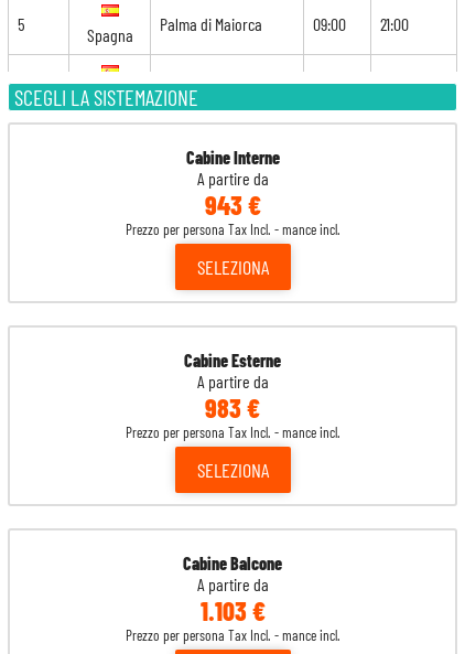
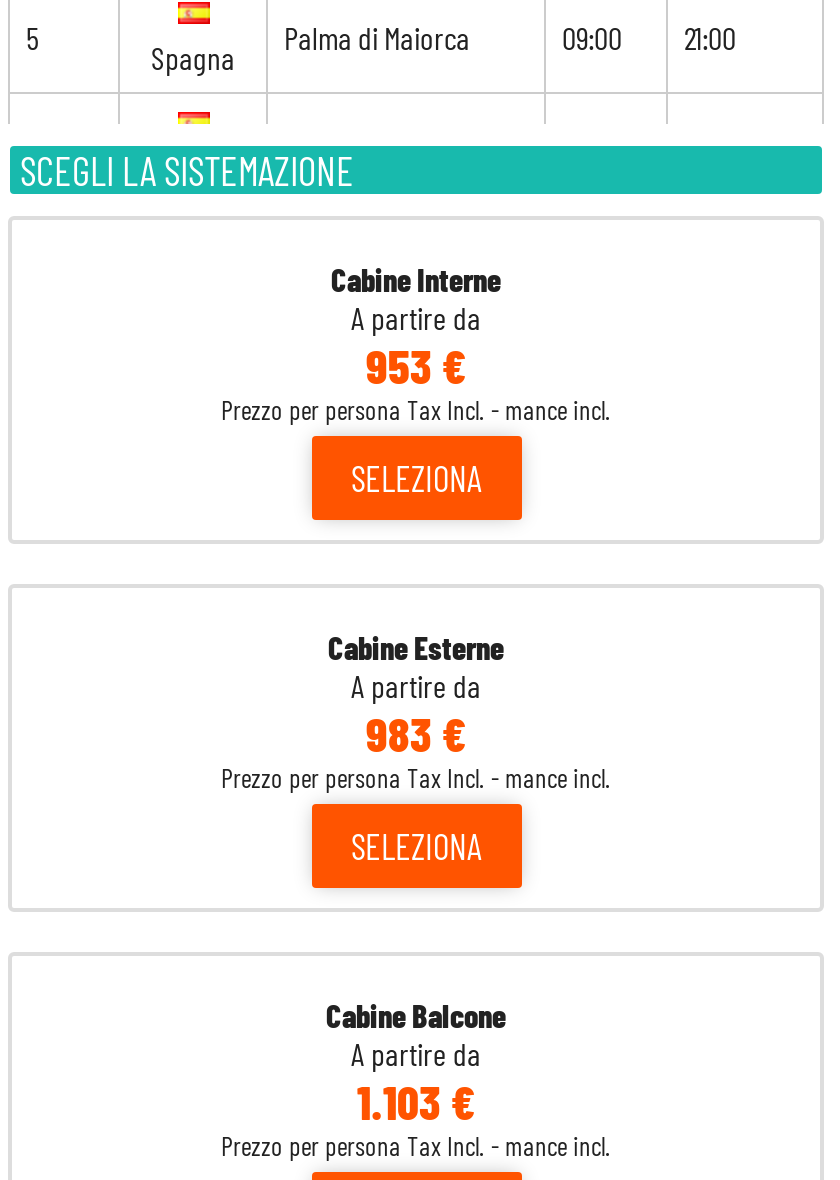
- 943 €
+ 953 €
